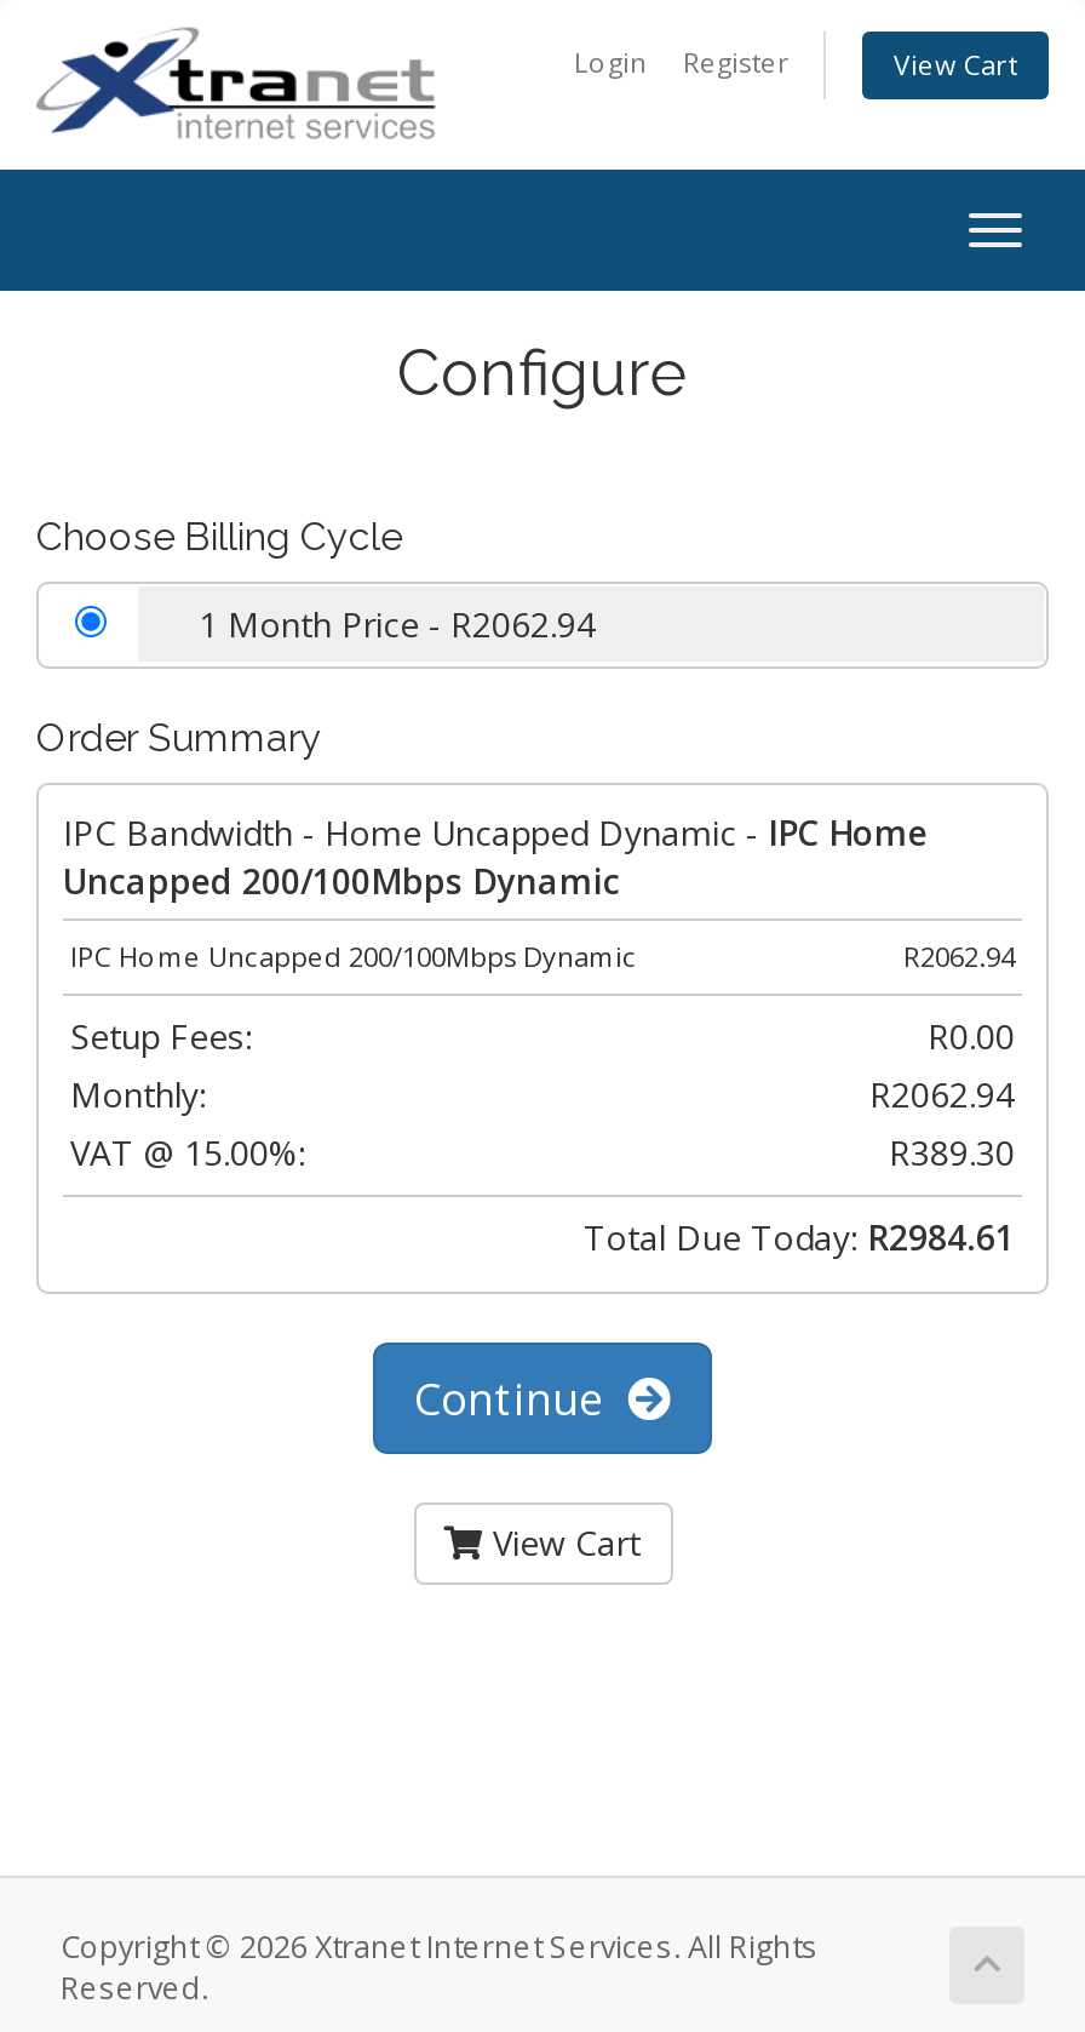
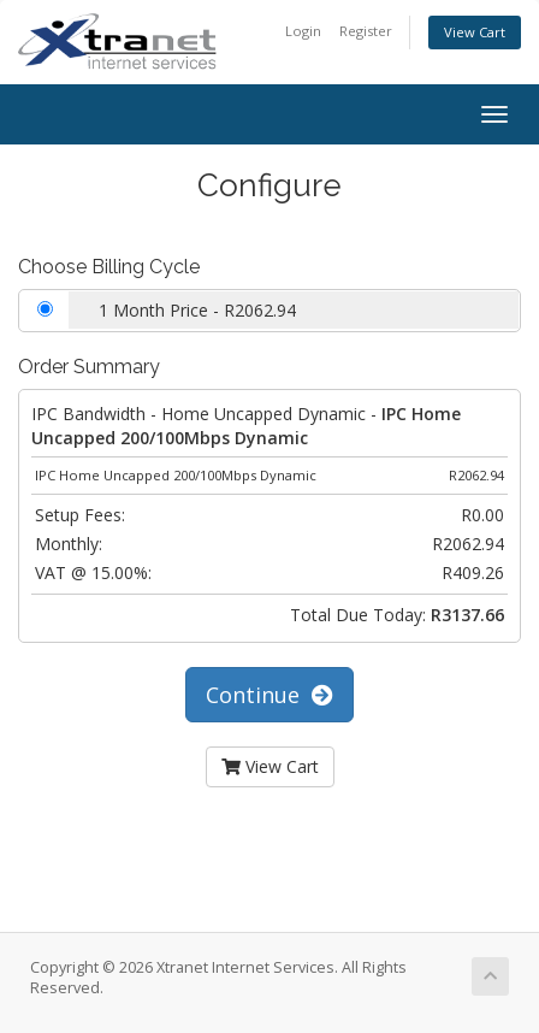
- R389.30
+ R409.26

- Total Due Today: R2984.61
+ Total Due Today: R3137.66
